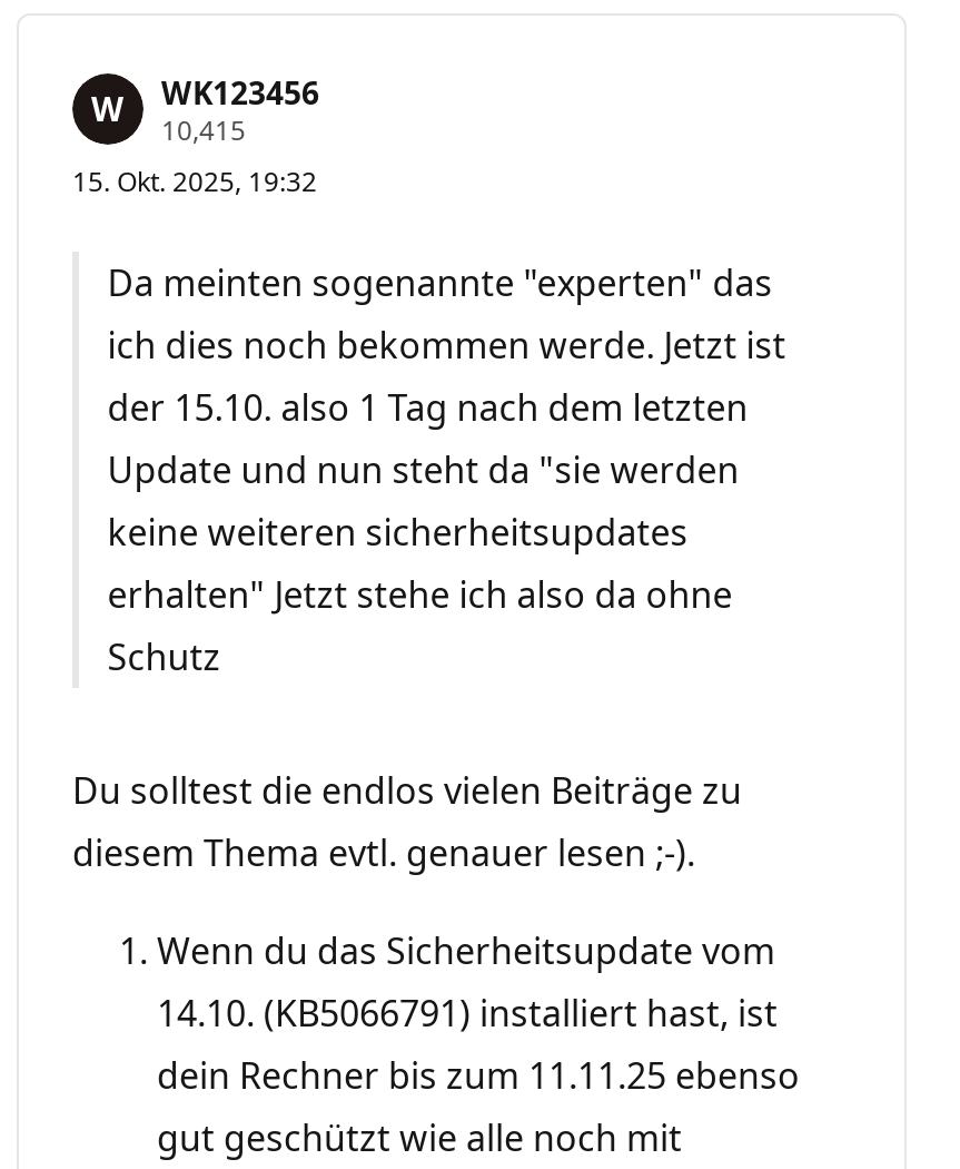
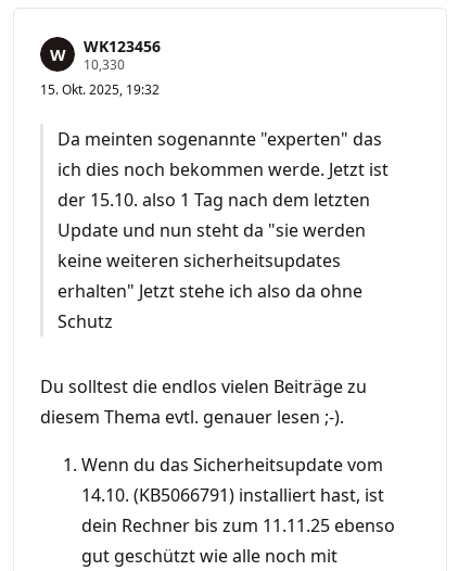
- 10,415 Z
+ 10,330 Z
